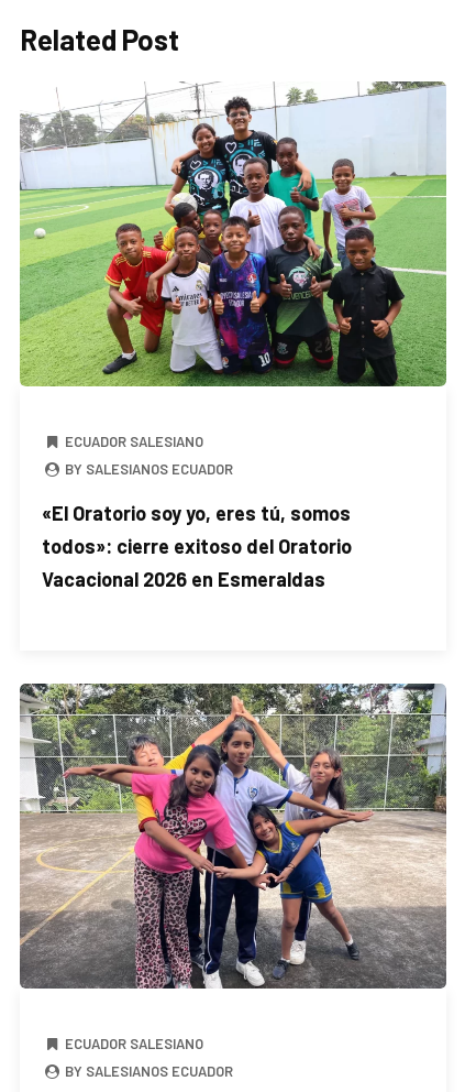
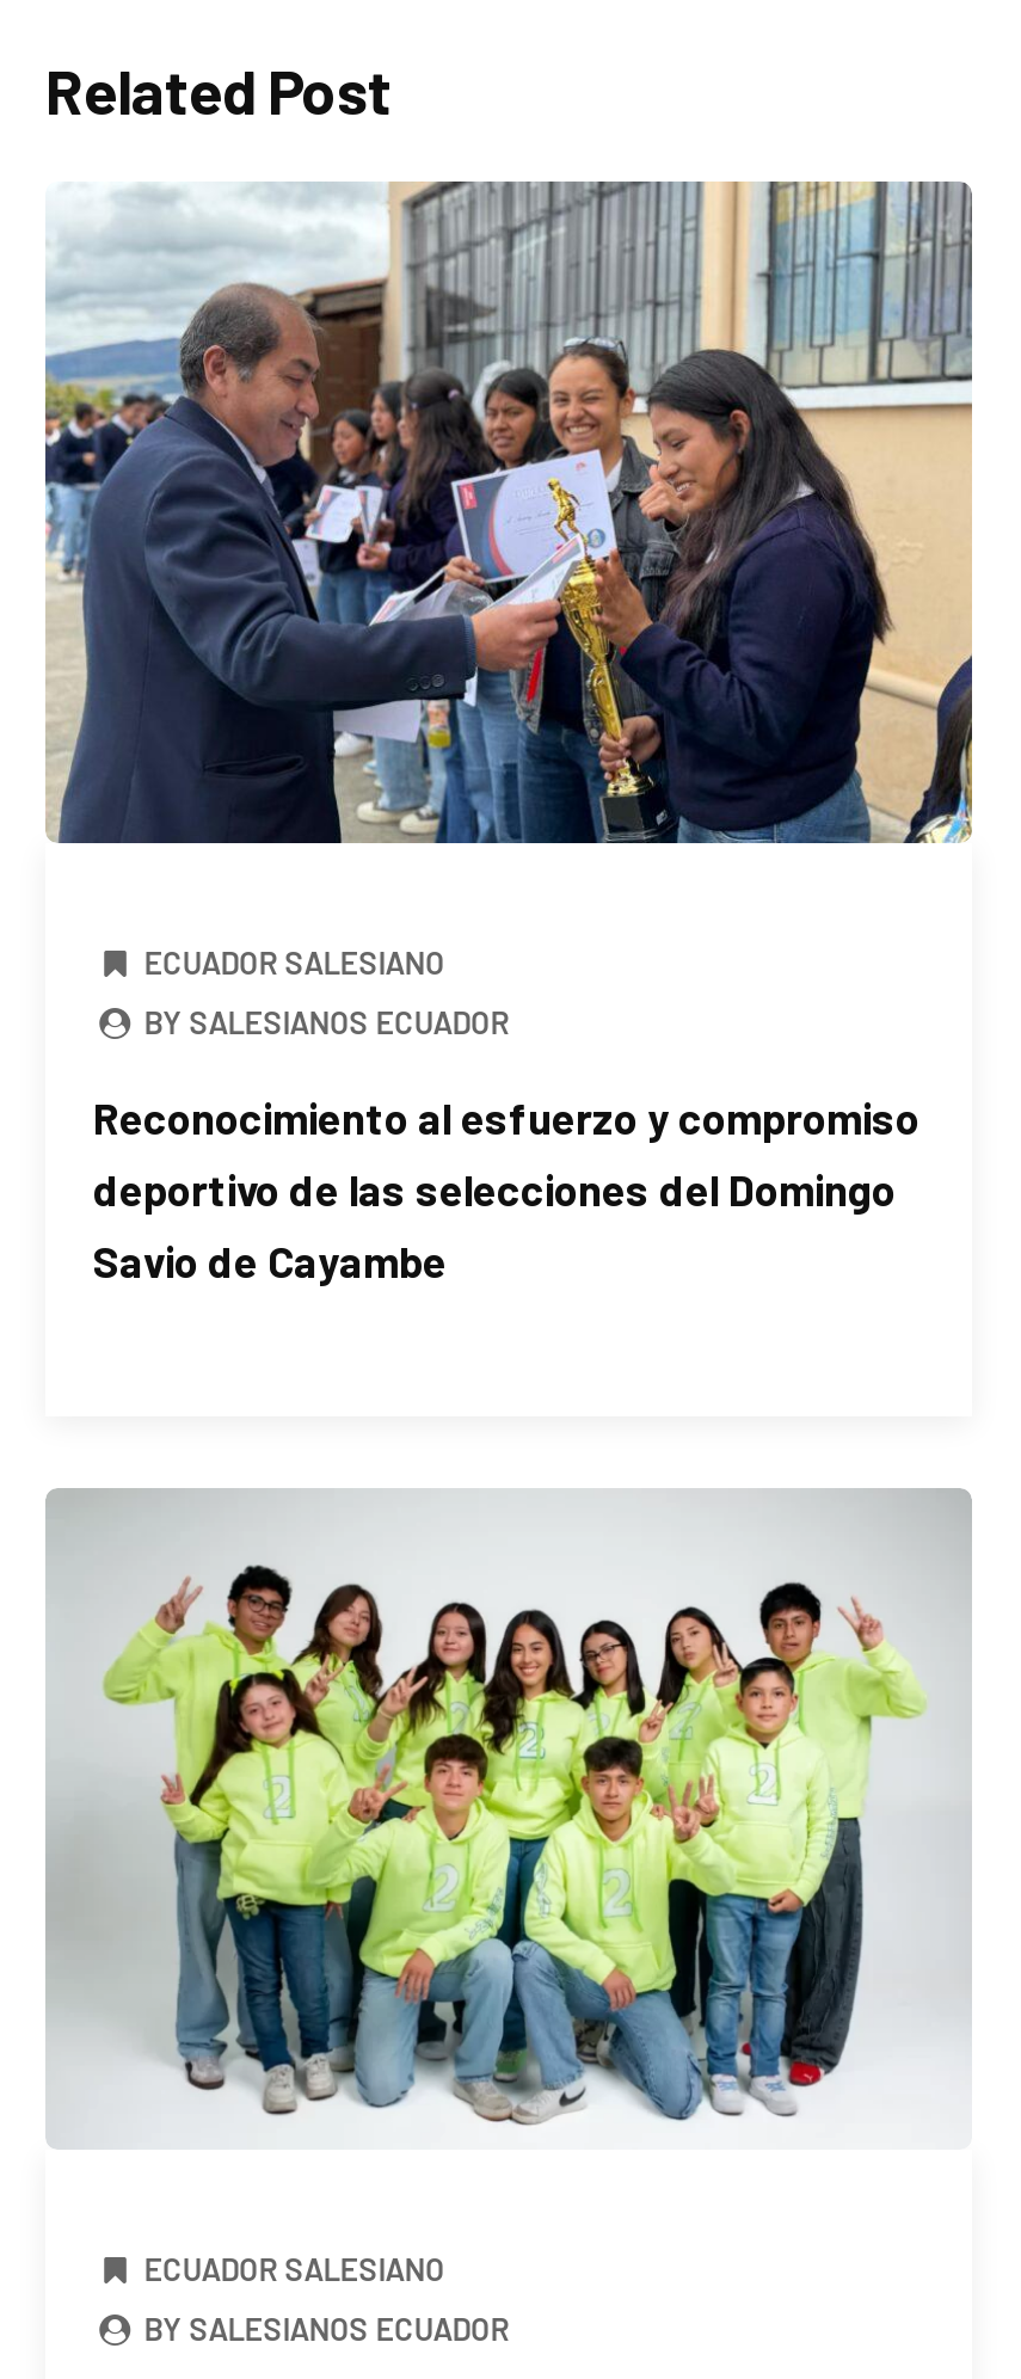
- [image]
+ [image]

- «El Oratorio soy yo, eres tú, somos
- todos»: cierre exitoso del Oratorio
- Vacacional 2026 en Esmeraldas
+ Reconocimiento al esfuerzo y compromiso
+ deportivo de las selecciones del Domingo
+ Savio de Cayambe

- [image]
+ [image]
